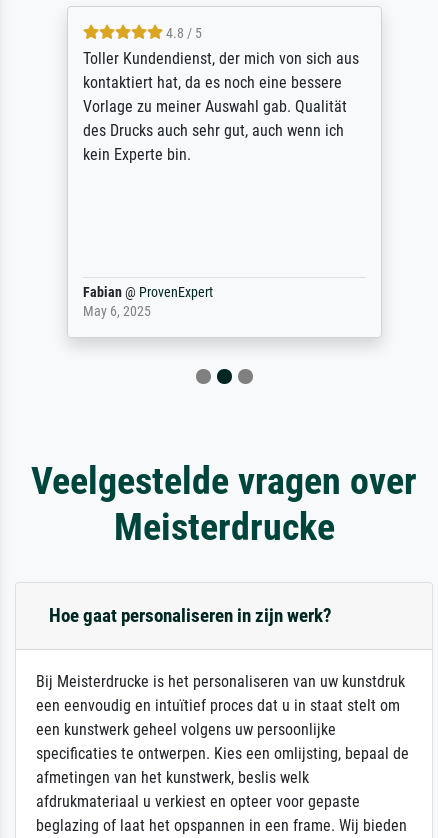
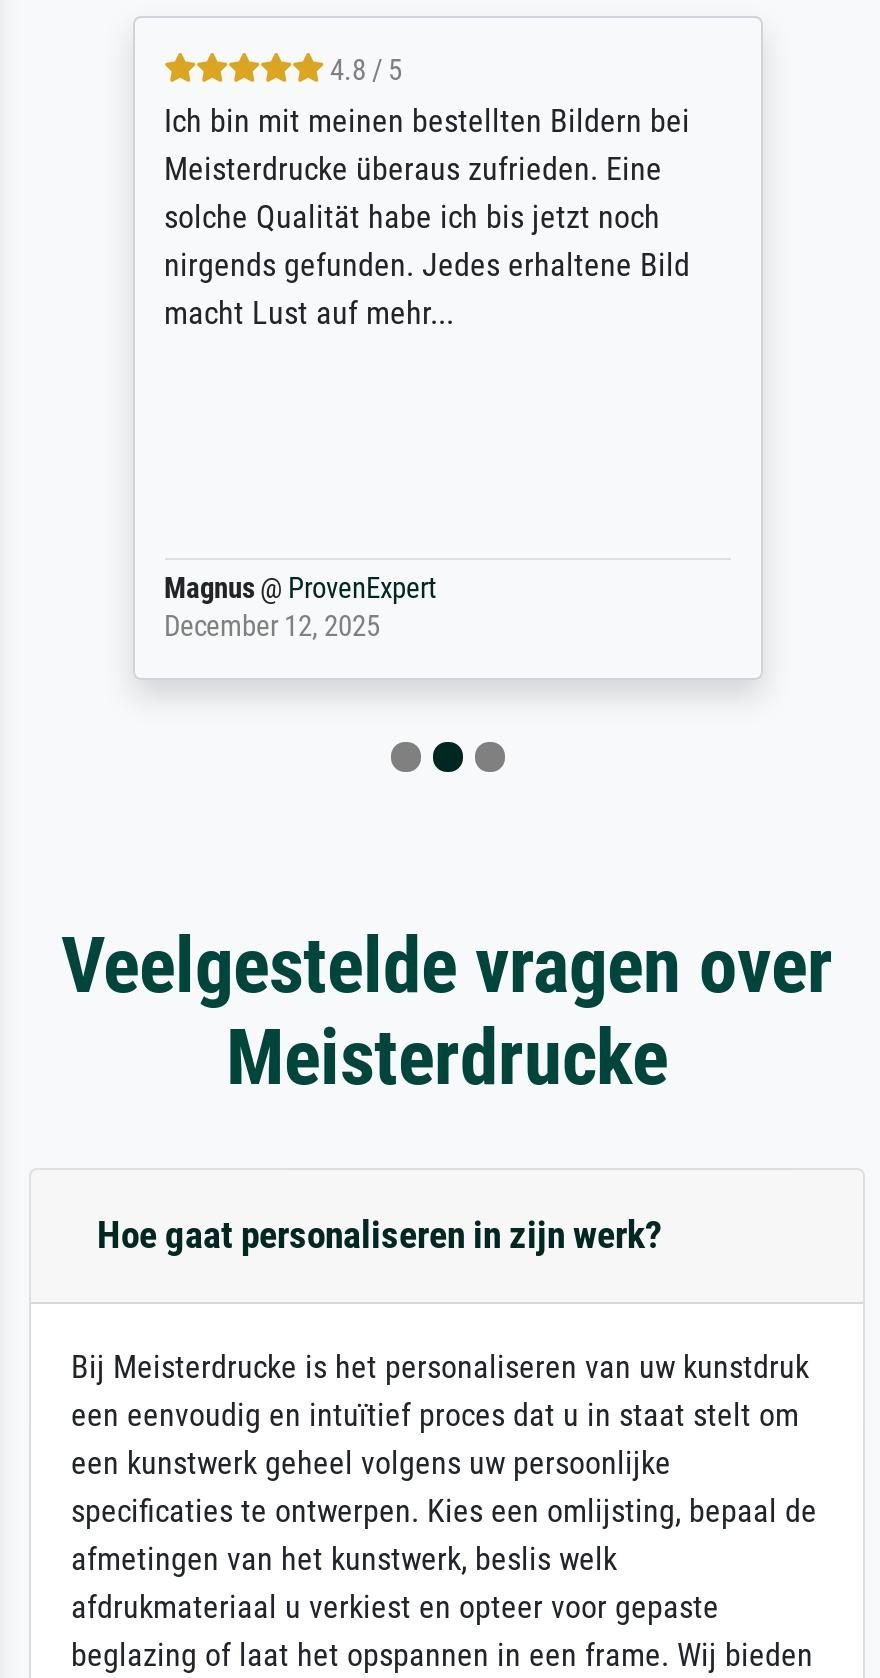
- Toller Kundendienst, der mich von sich aus
- kontaktiert hat, da es noch eine bessere
- Vorlage zu meiner Auswahl gab. Qualität
- des Drucks auch sehr gut, auch wenn ich
- kein Experte bin.
+ Ich bin mit meinen bestellten Bildern bei
+ Meisterdrucke überaus zufrieden. Eine
+ solche Qualität habe ich bis jetzt noch
+ nirgends gefunden. Jedes erhaltene Bild
+ macht Lust auf mehr...

- Fabian @ ProvenExpert
- May 6, 2025
+ Magnus @ ProvenExpert
+ December 12, 2025
